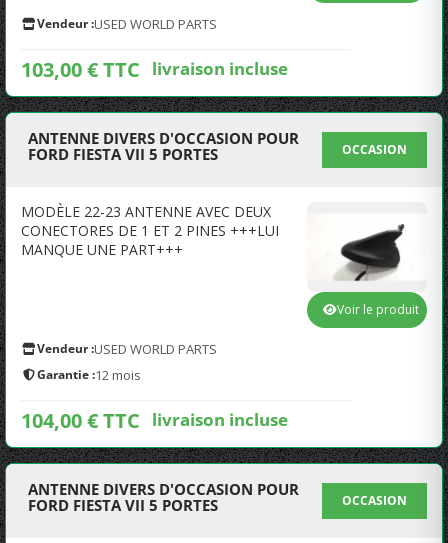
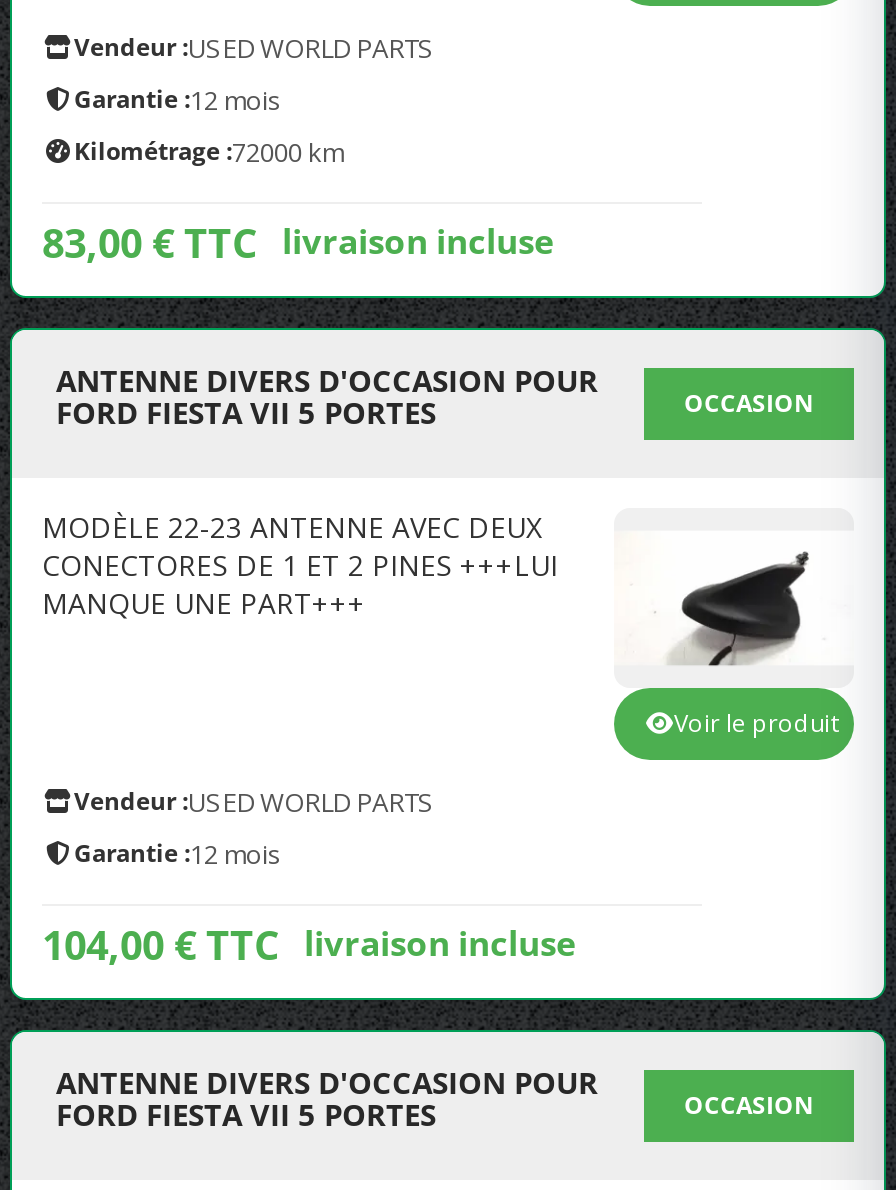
- 103,00 € TTC livraison incluse
+ Garantie : 12 mois
+ Kilométrage : 72000 km
+ 83,00 € TTC livraison incluse
